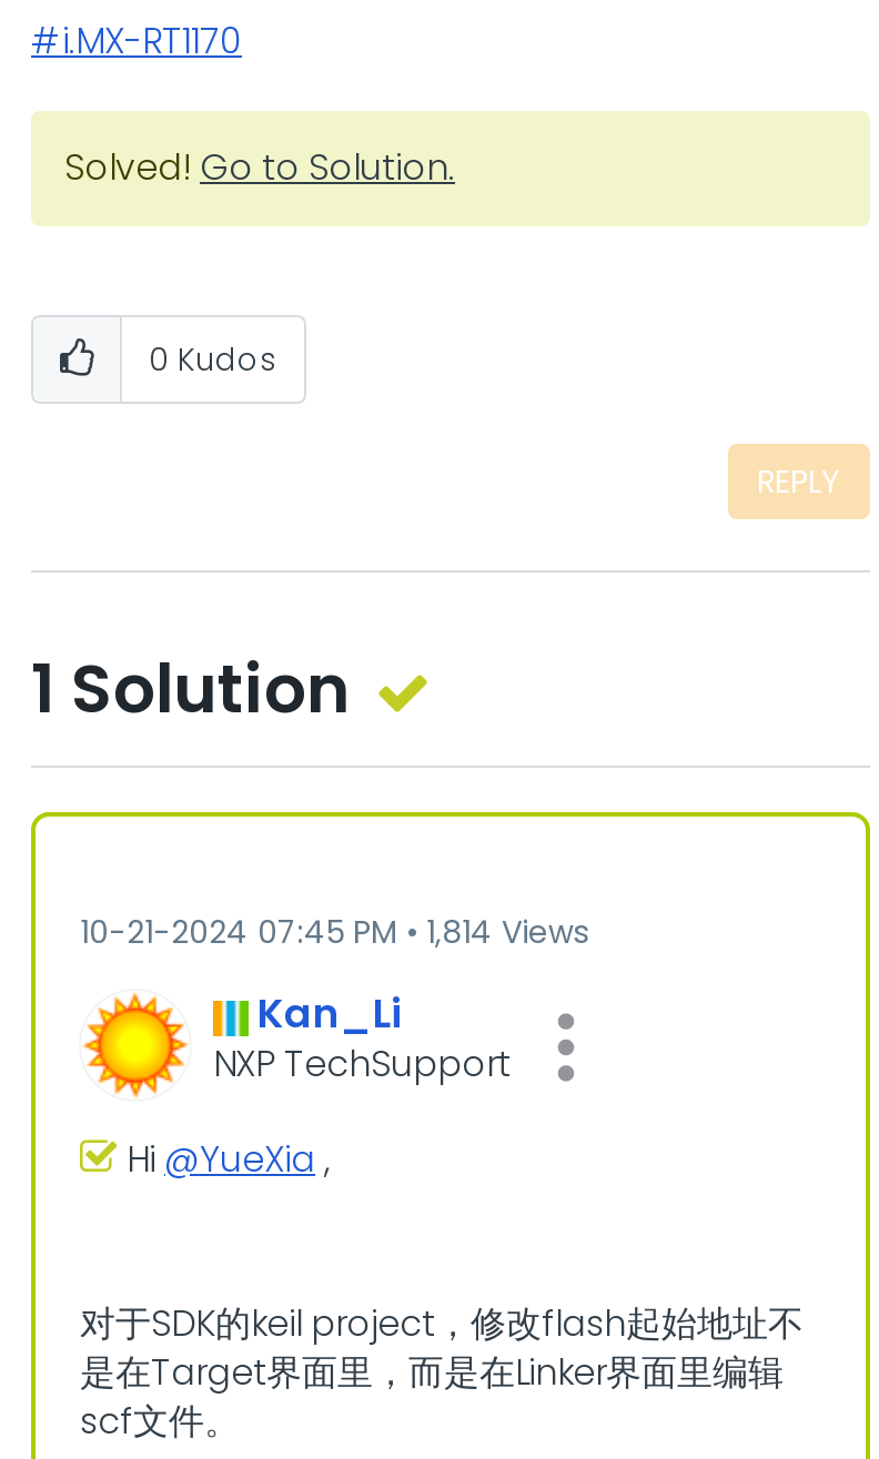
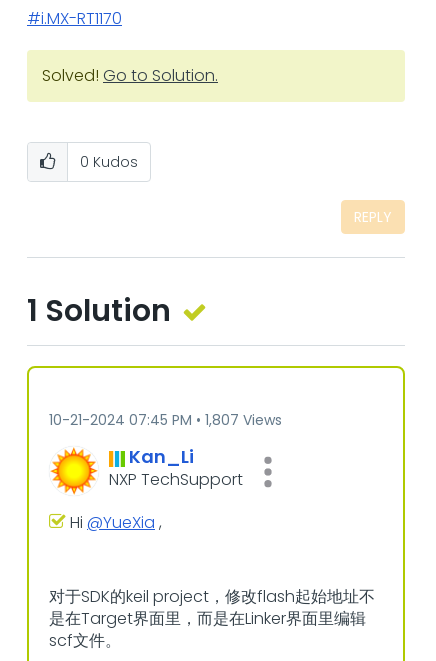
- 10-21-2024 07:45 PM 1,814 Views
+ 10-21-2024 07:45 PM 1,807 Views
